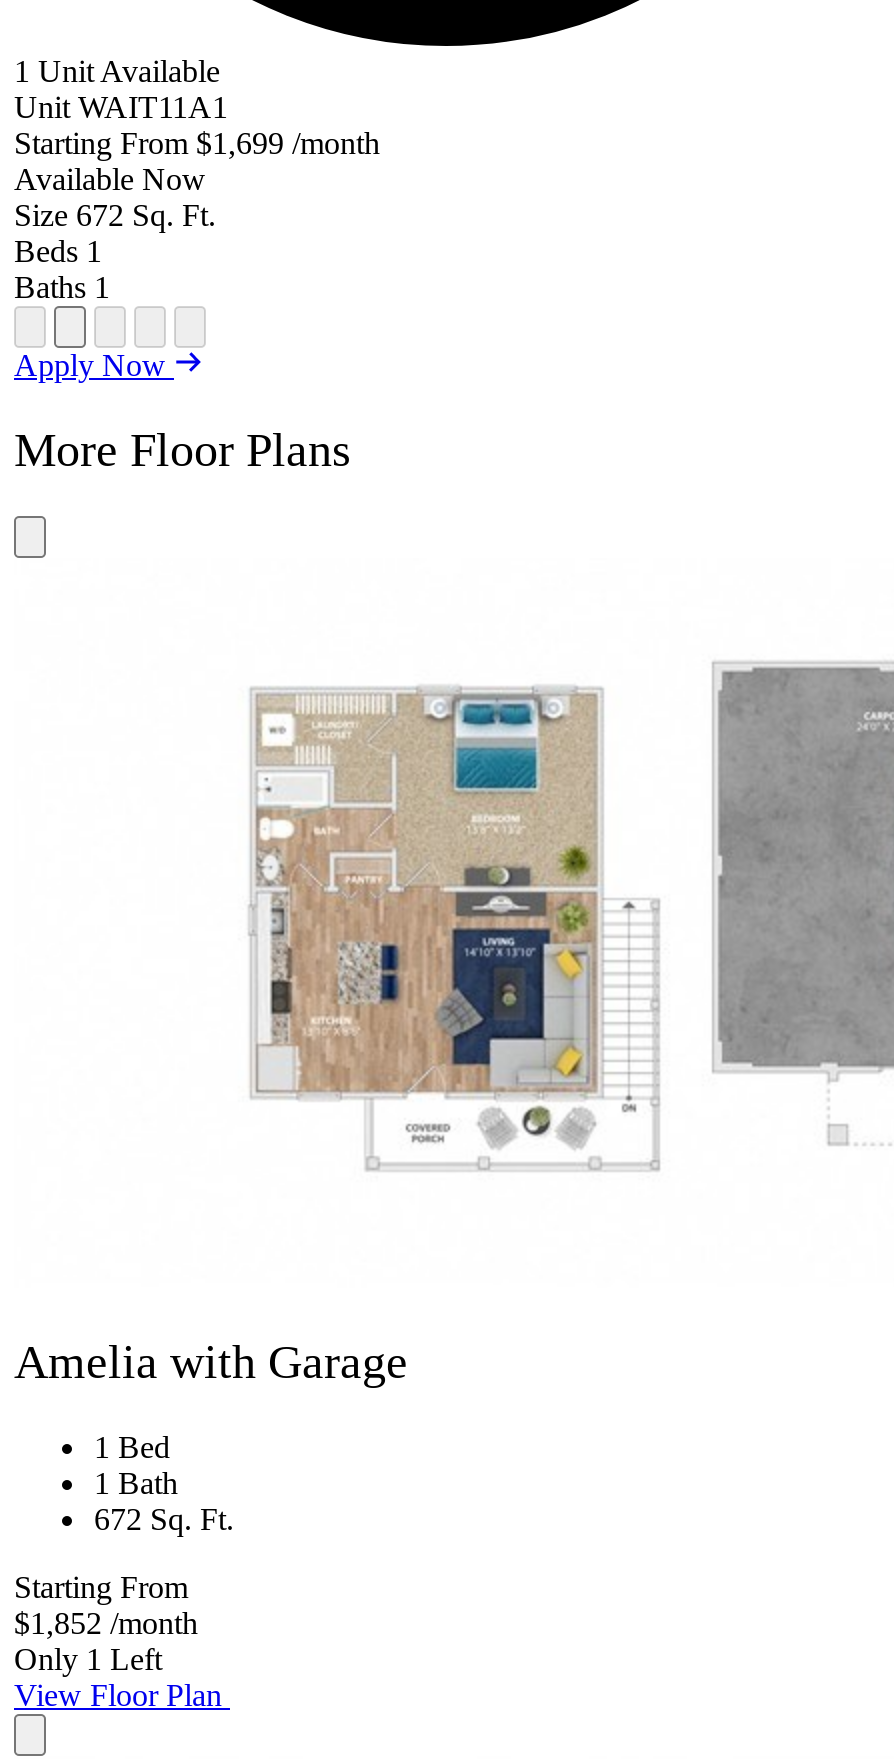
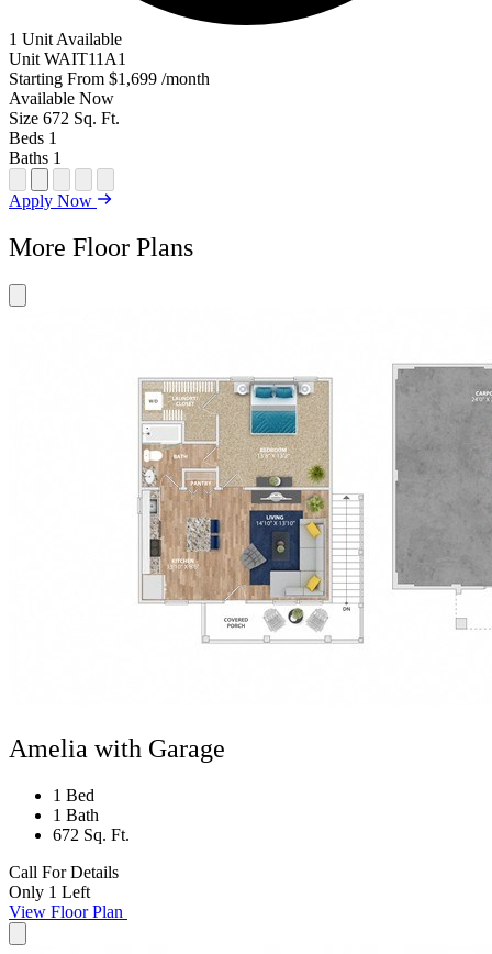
- Starting From
- $1,852 /month
+ Call For Details
